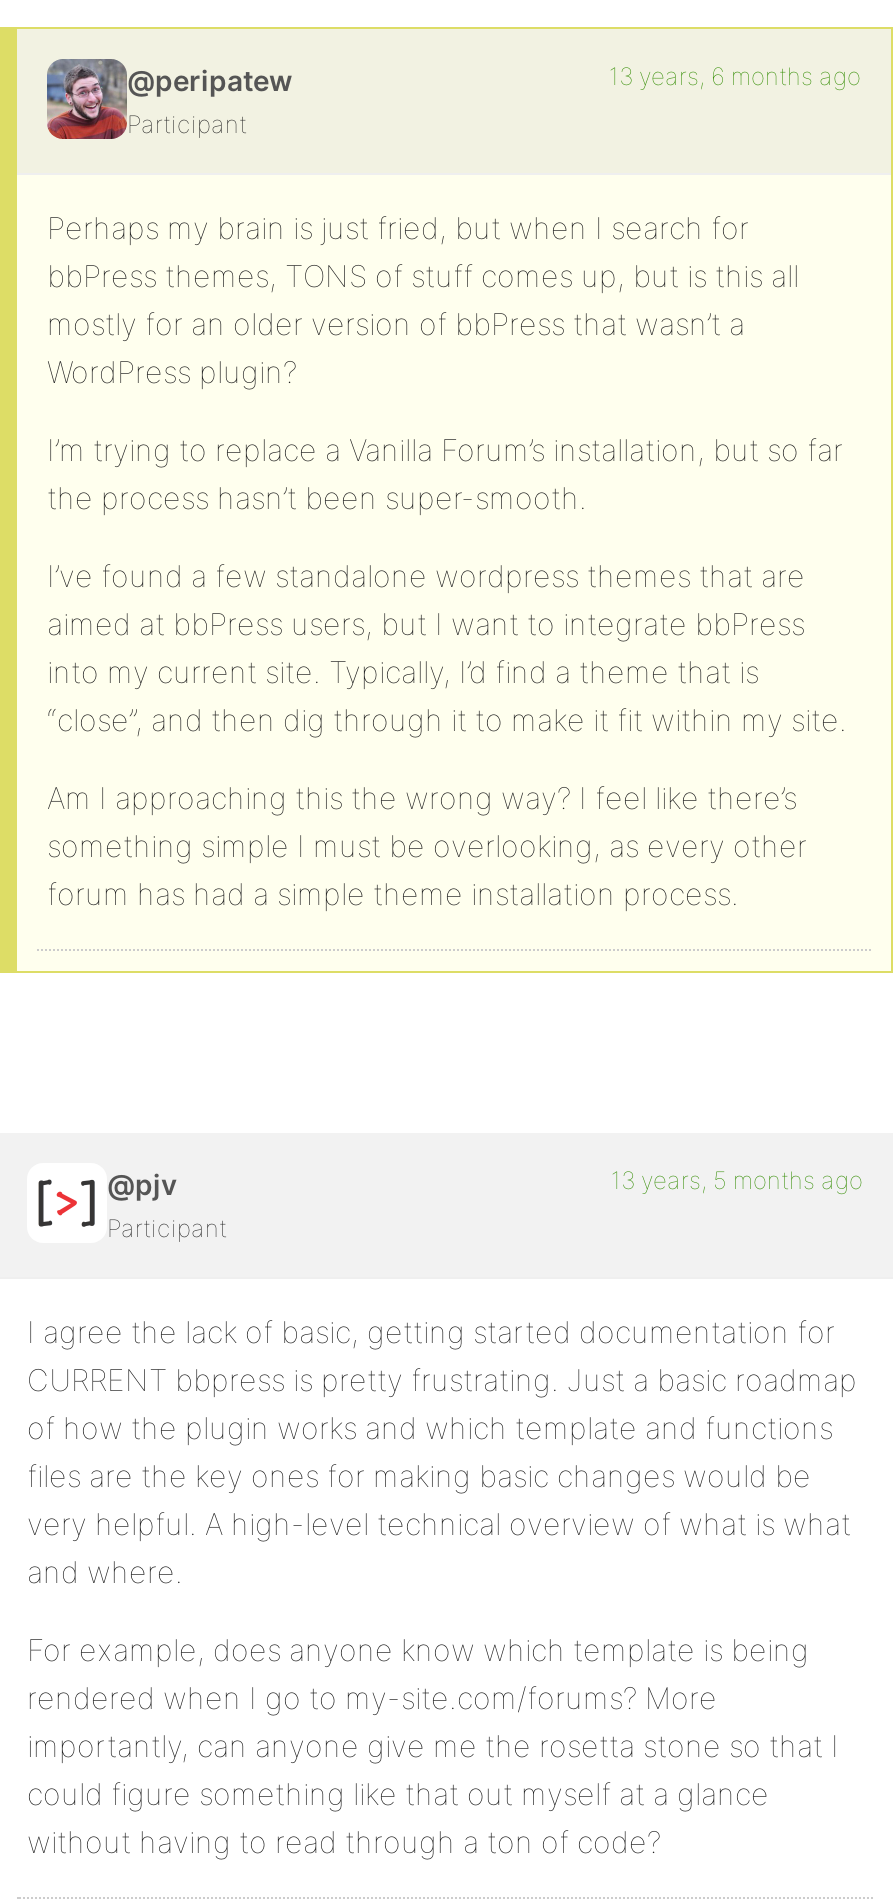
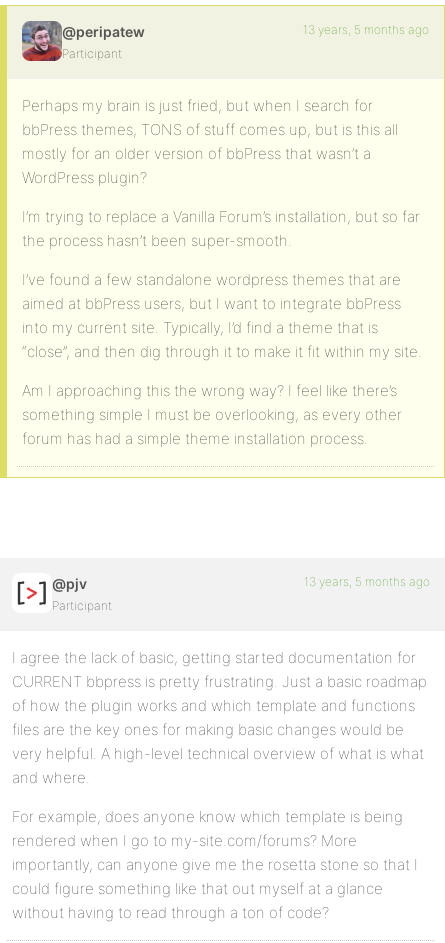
- 13 years, 6 months ago
+ 13 years, 5 months ago
